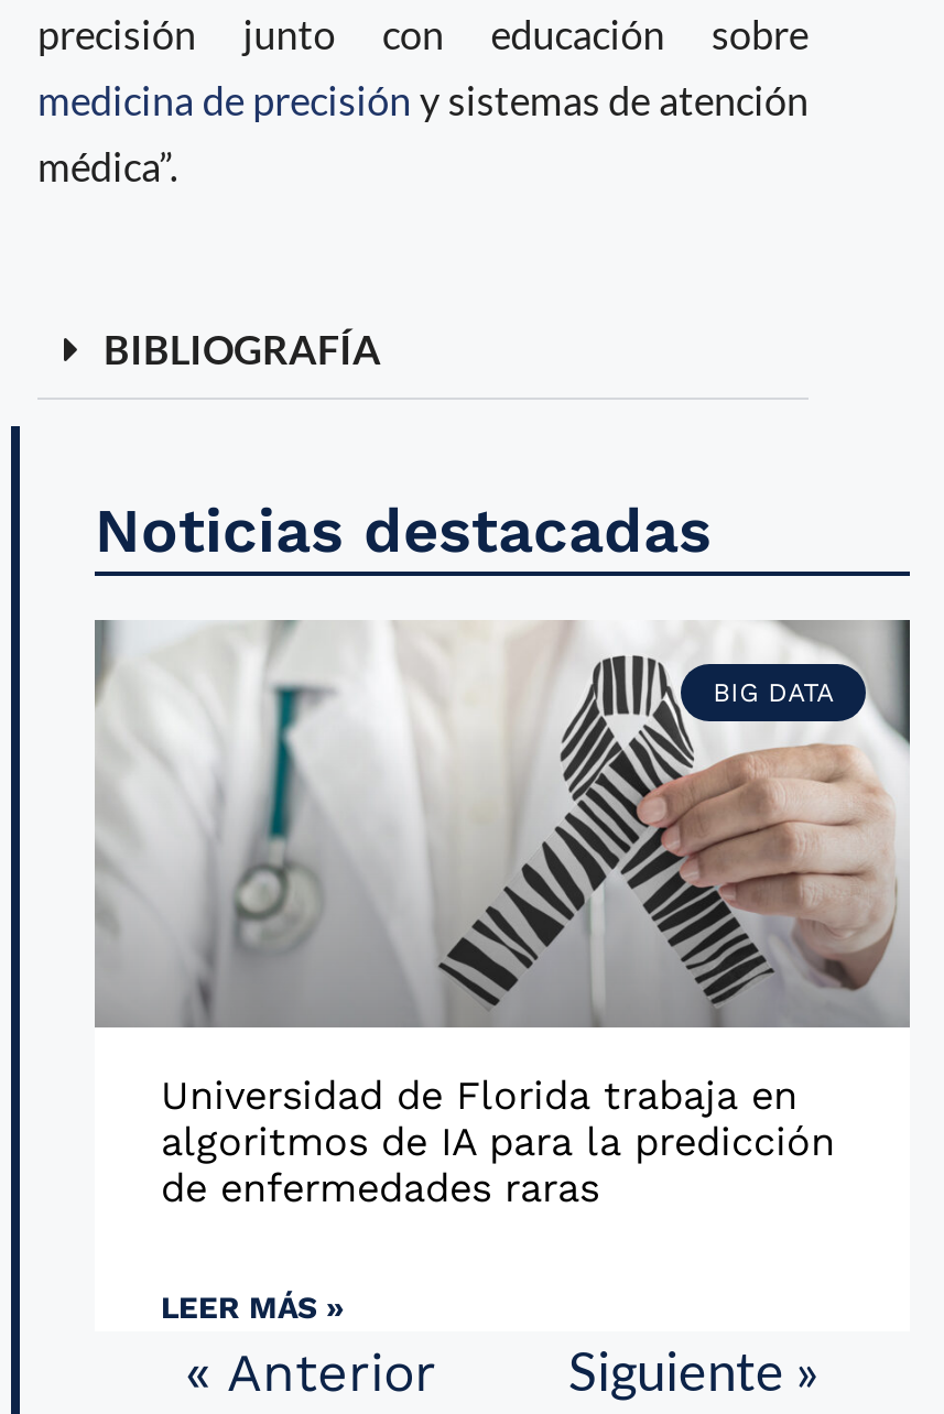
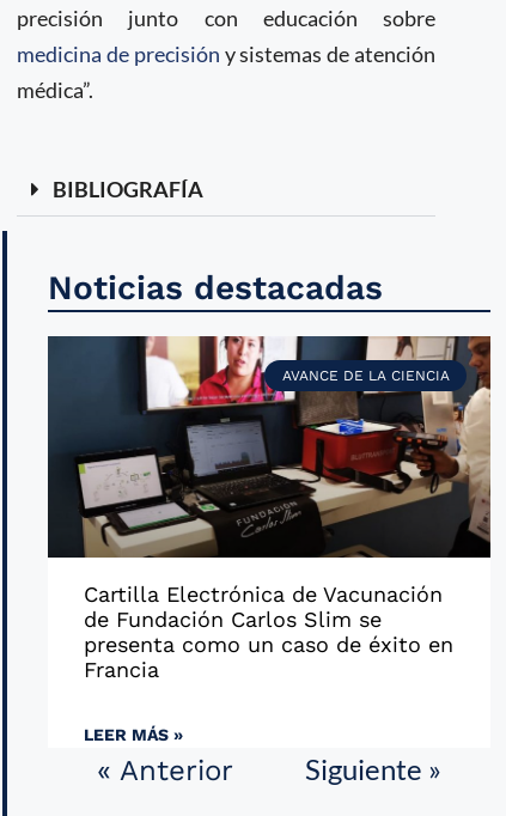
- [image]
- BIG DATA
+ [image]
+ AVANCE DE LA CIENCIA

- Universidad de Florida trabaja en
- algoritmos de IA para la predicción
- de enfermedades raras
+ Cartilla Electrónica de Vacunación
+ de Fundación Carlos Slim se
+ presenta como un caso de éxito en
+ Francia
